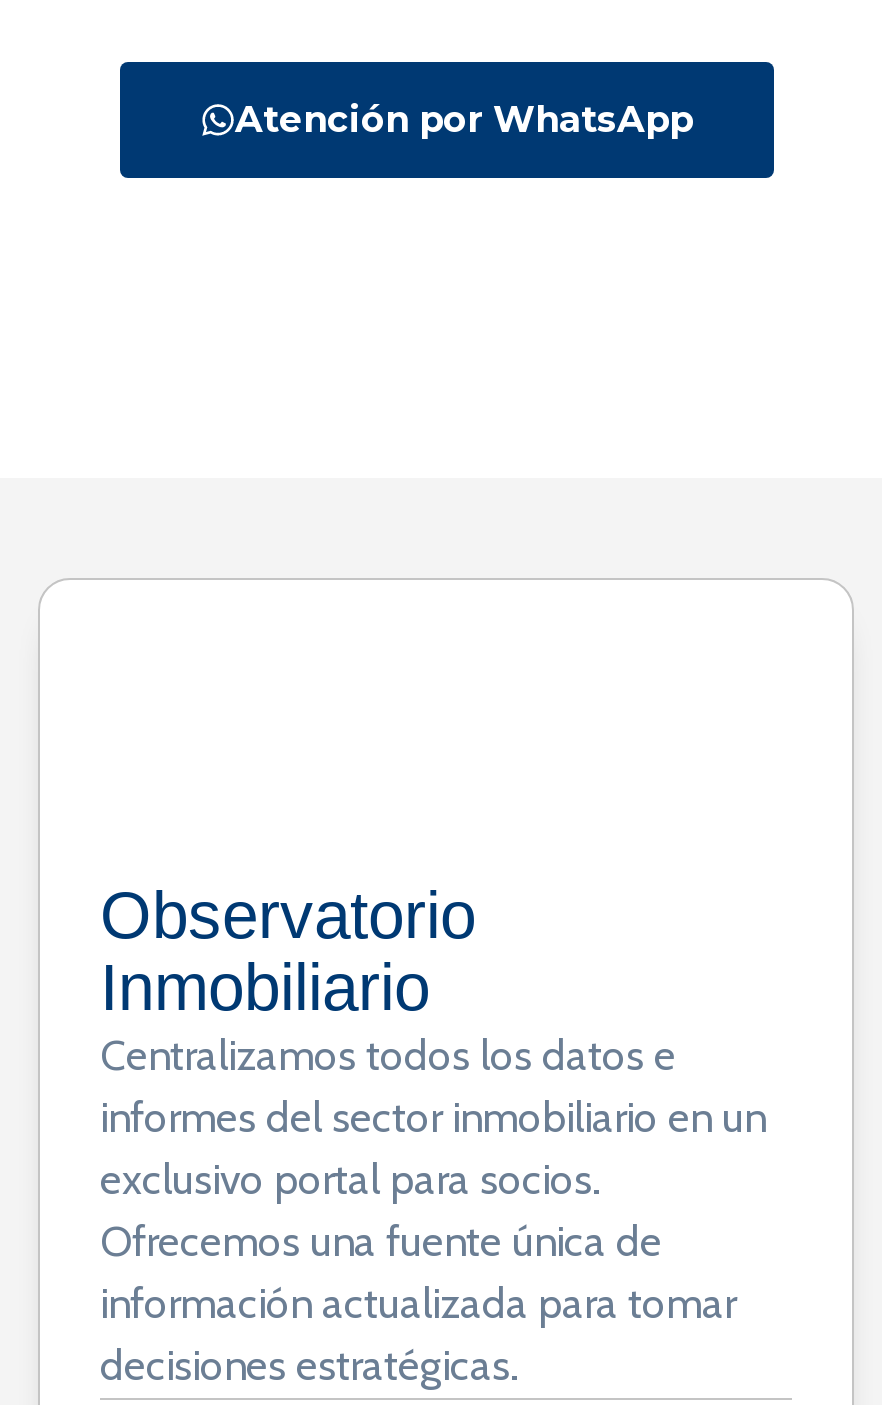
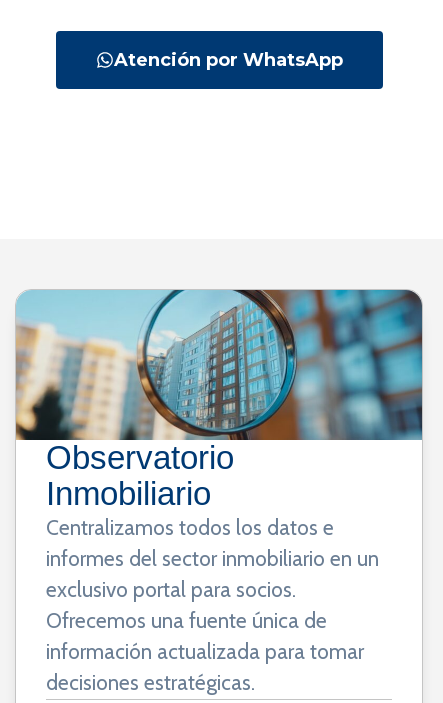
+ [image]
